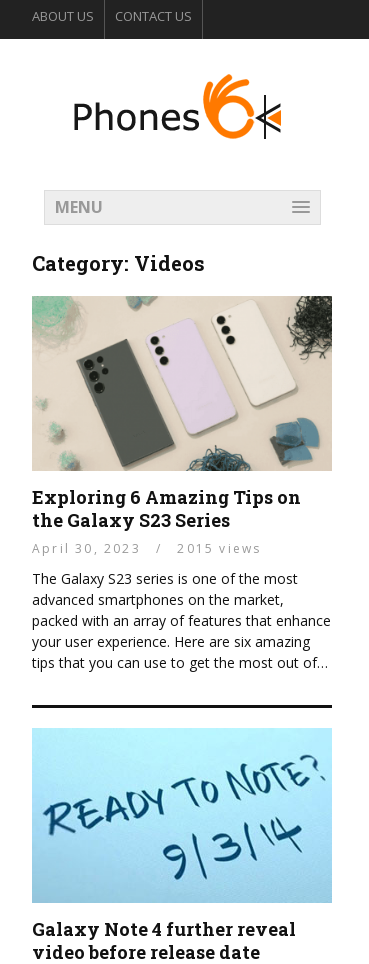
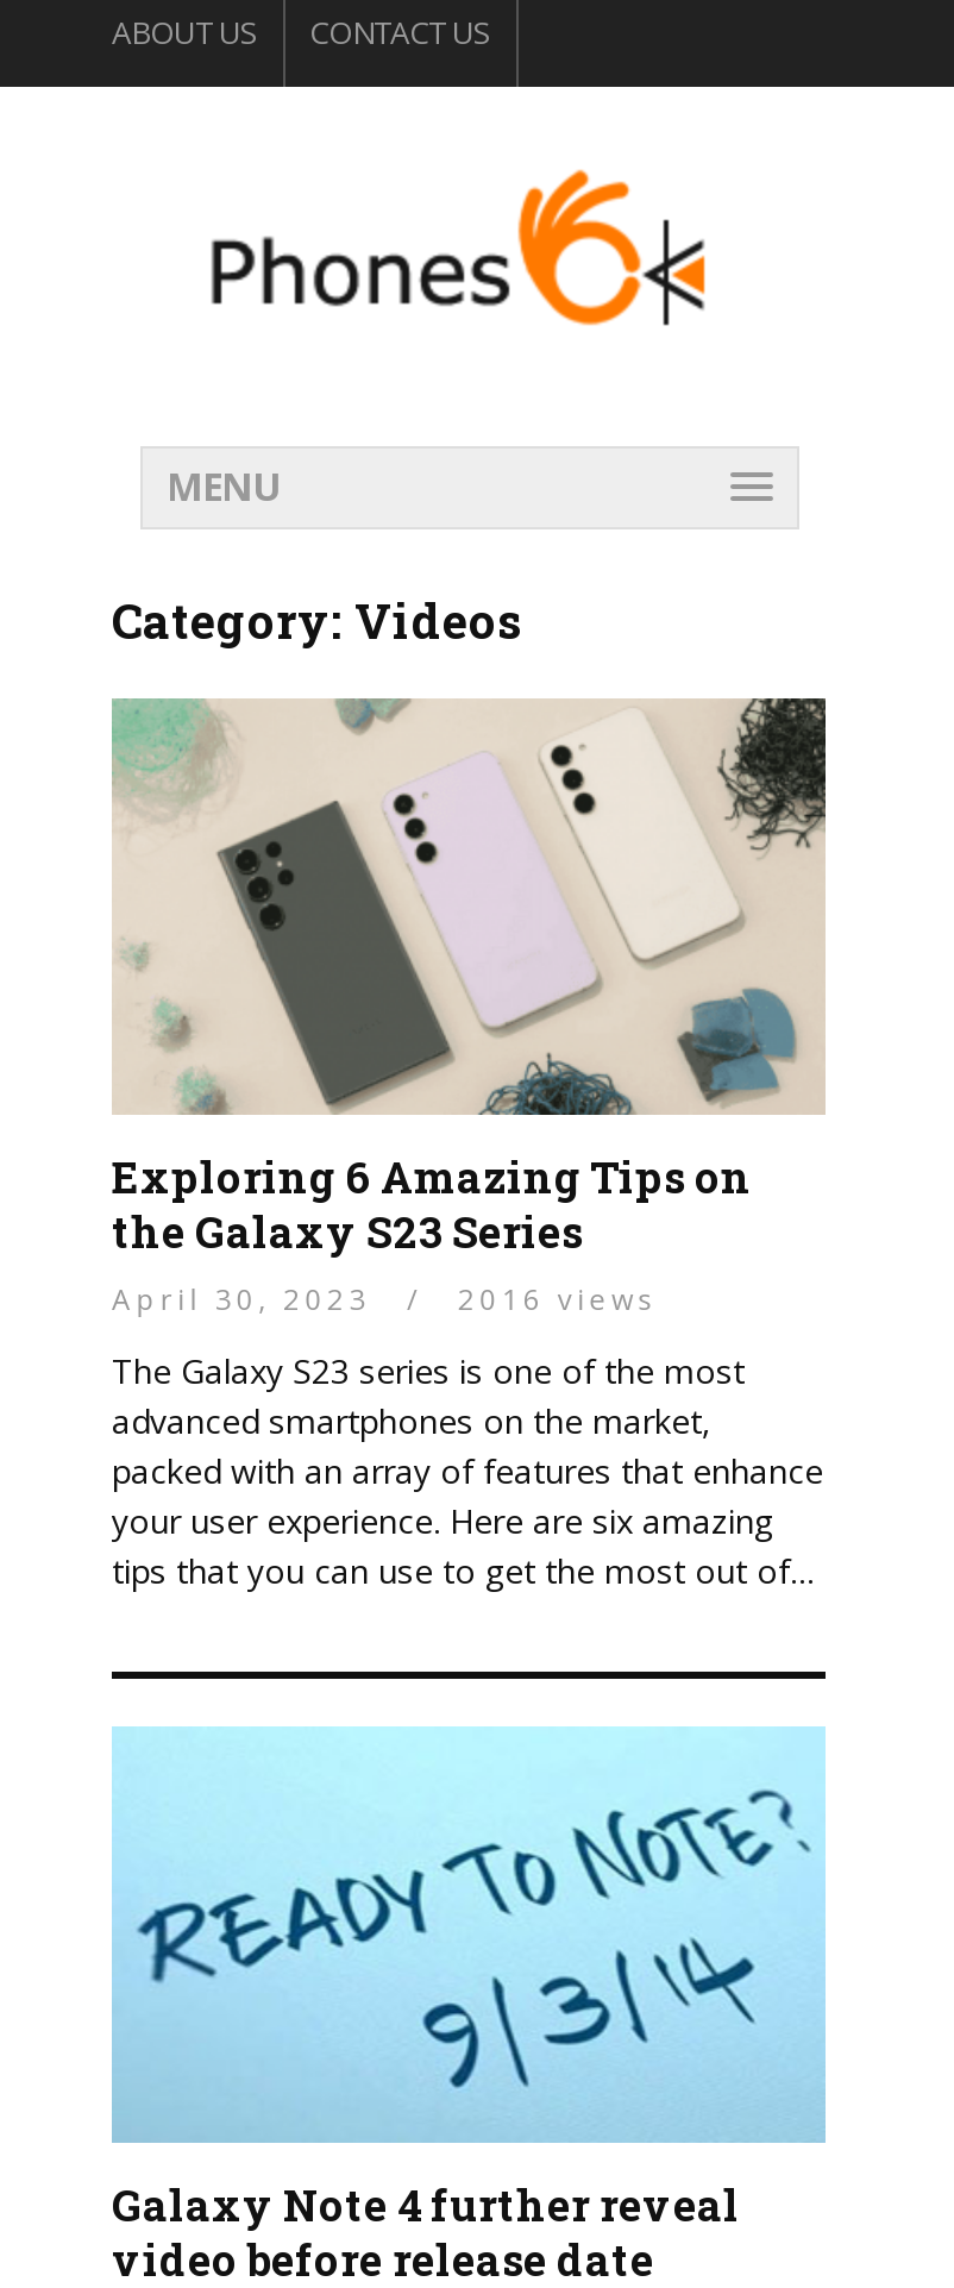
- April 30, 2023 / 2015 views
+ April 30, 2023 / 2016 views
